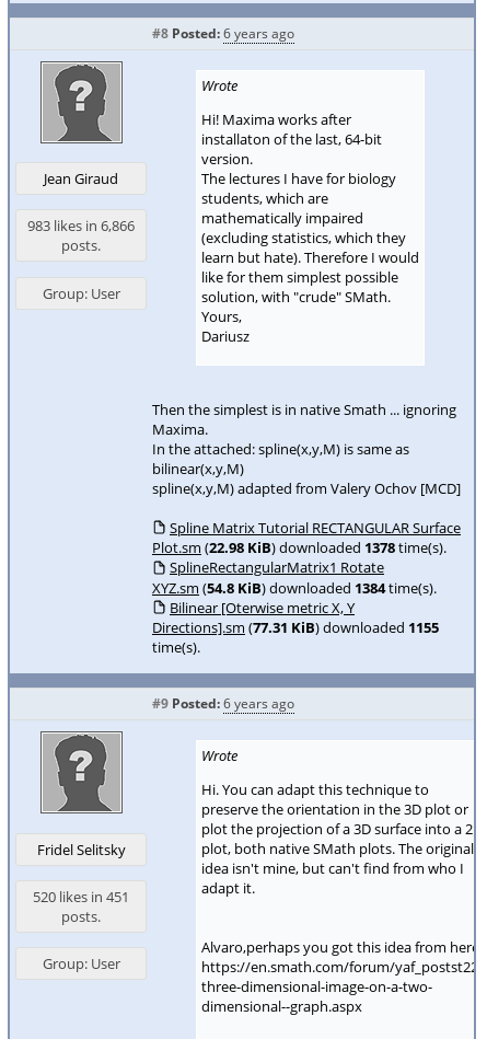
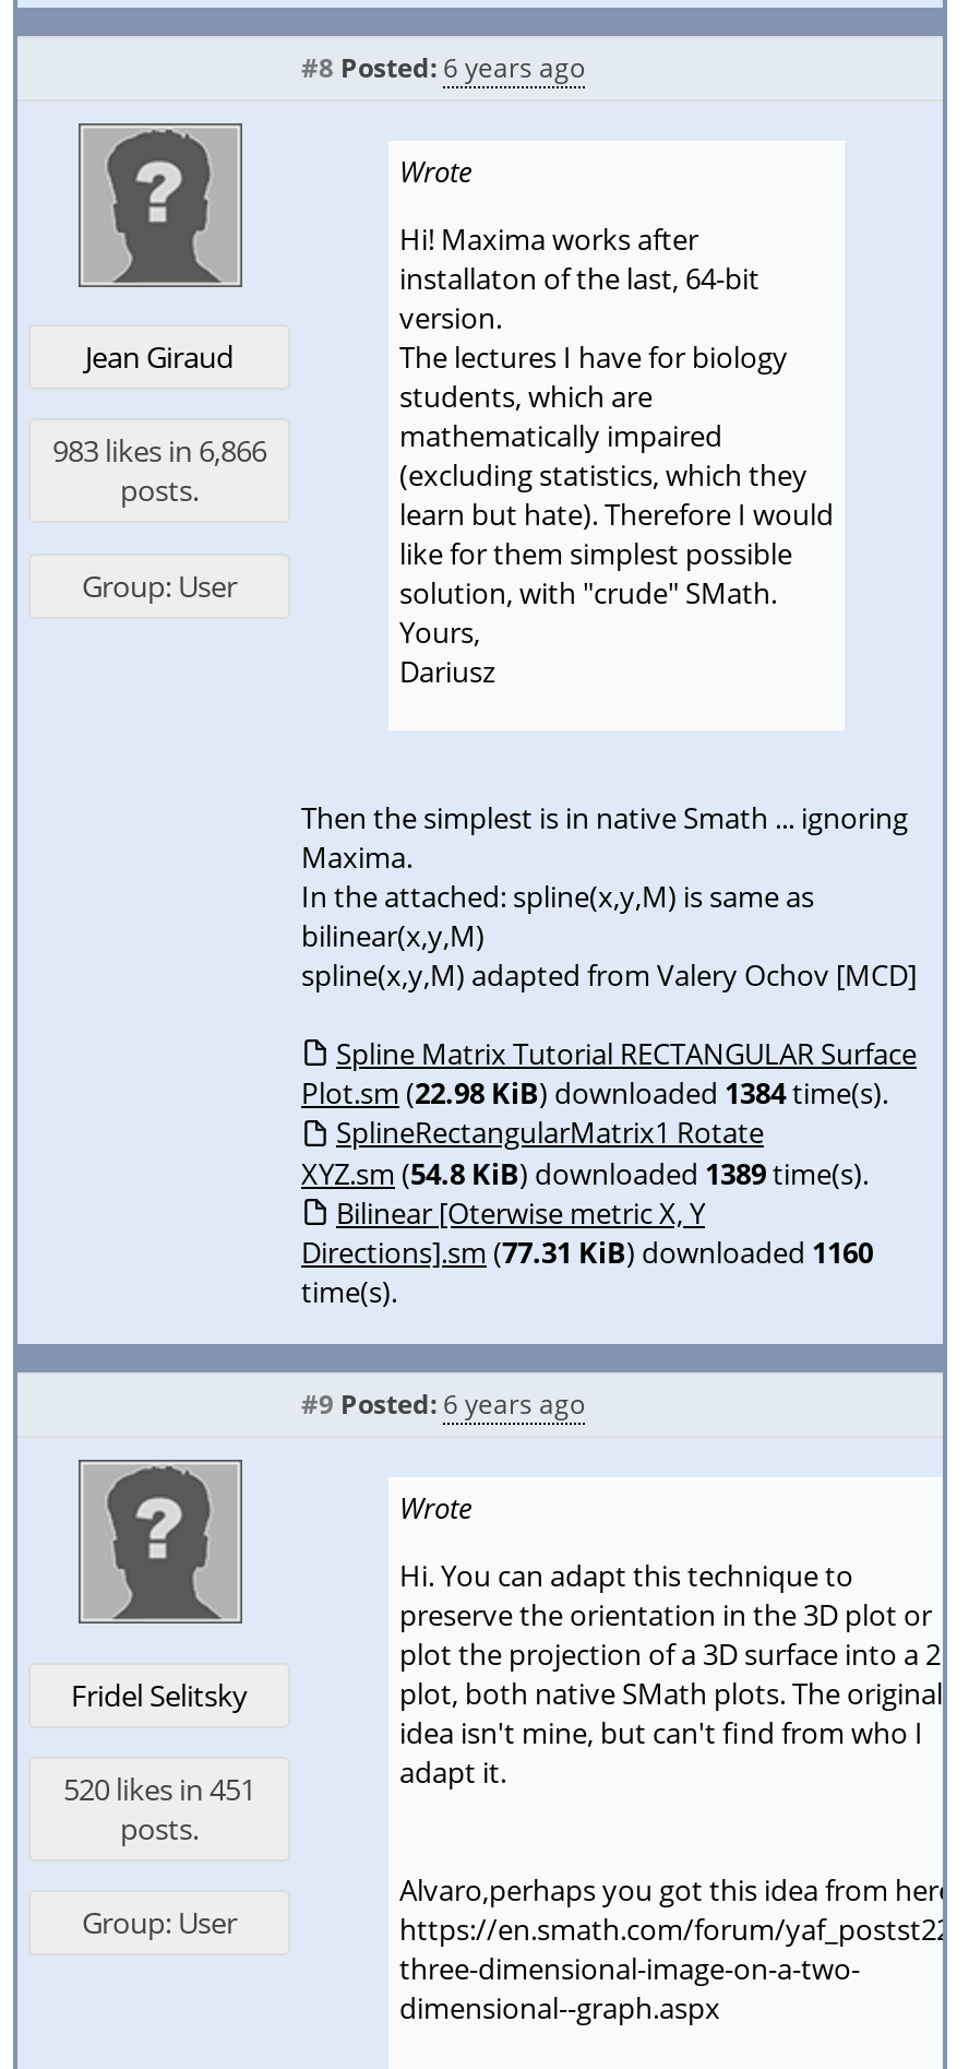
- Plot.sm (22.98 KiB) downloaded 1378time(s).
+ Plot.sm (22.98 KiB) downloaded 1384time(s).

- XYZ.sm (54.8 KiB) downloaded 1384time(s).
+ XYZ.sm (54.8 KiB) downloaded 1389time(s).

- Directions].sm (77.31 KiB) downloaded 1155
+ Directions].sm (77.31 KiB) downloaded 1160
